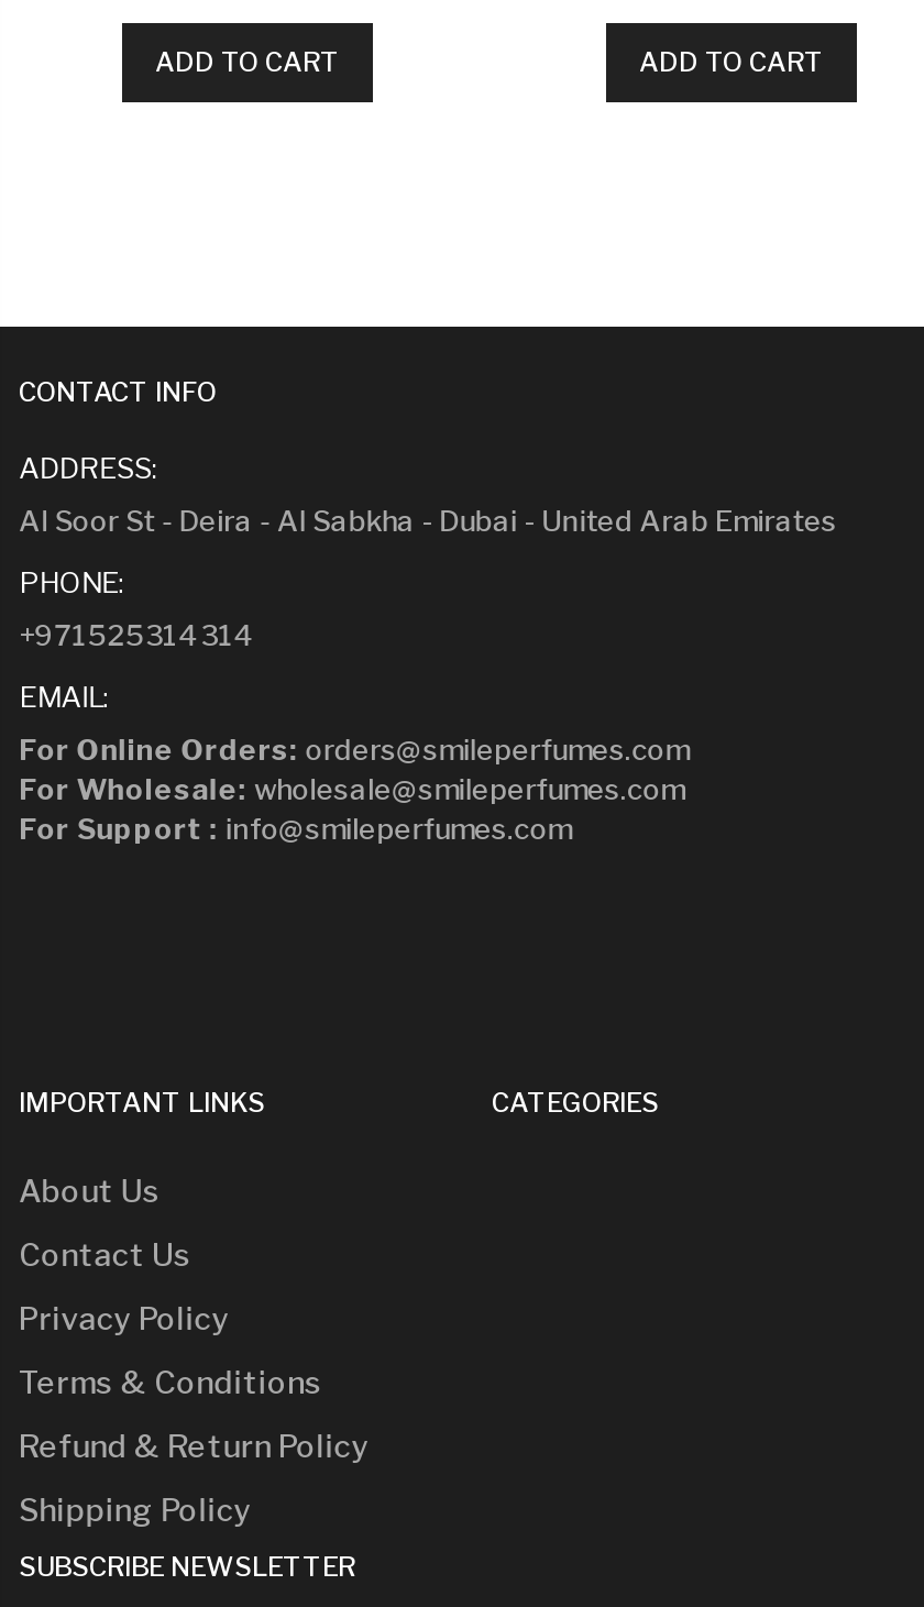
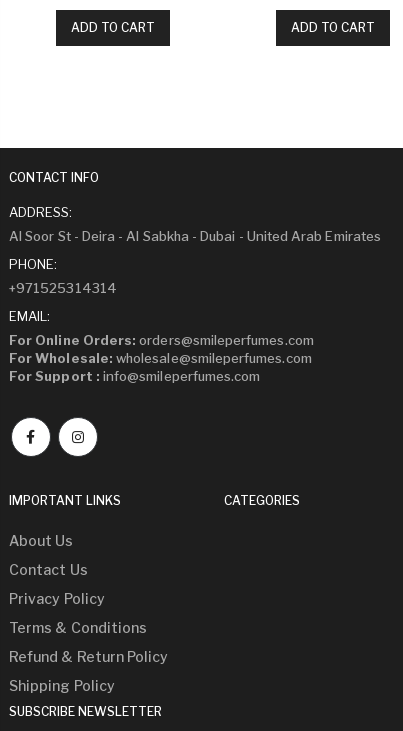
+ [image]

+ [image]
